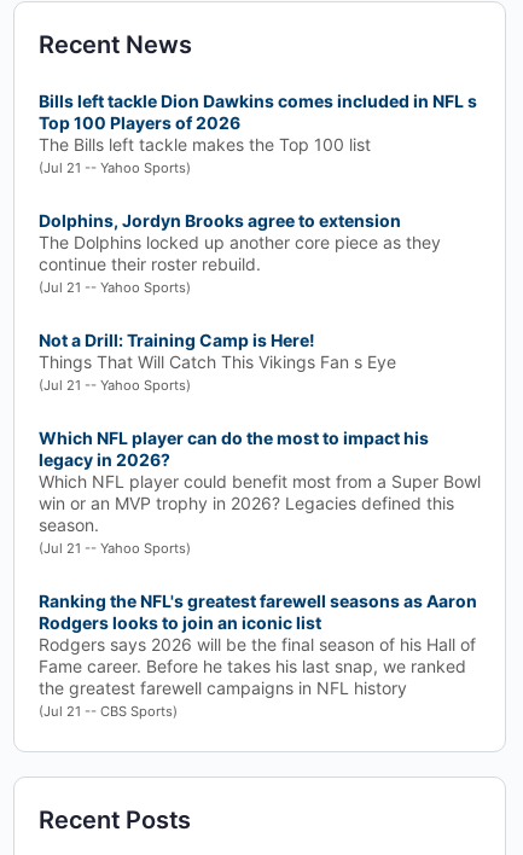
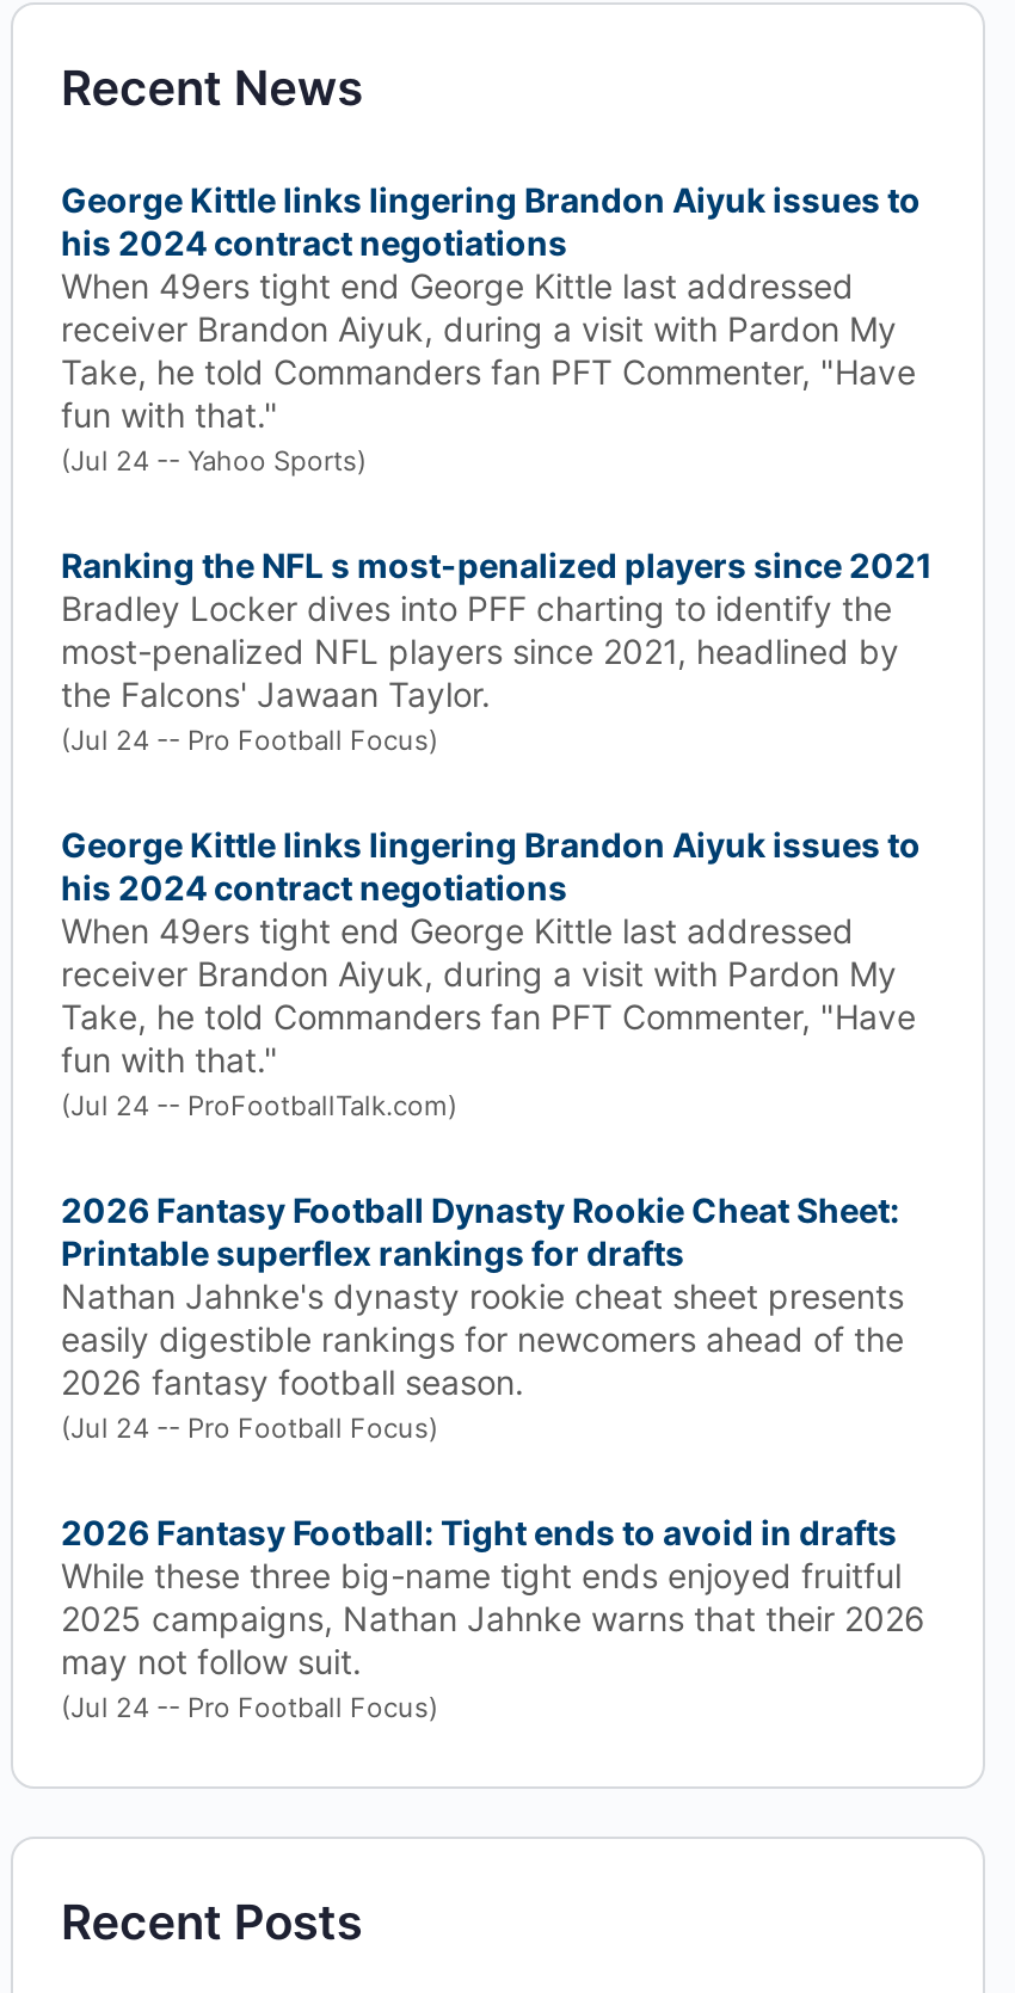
- Bills left tackle Dion Dawkins comes included in NFL s
- Top 100 Players of 2026
- The Bills left tackle makes the Top 100 list
- (Jul 21 -- Yahoo Sports)
+ George Kittle links lingering Brandon Aiyuk issues to
+ his 2024 contract negotiations
+ When 49ers tight end George Kittle last addressed
+ receiver Brandon Aiyuk, during a visit with Pardon My
+ Take, he told Commanders fan PFT Commenter, "Have
+ fun with that."
+ (Jul 24 -- Yahoo Sports)

- Dolphins, Jordyn Brooks agree to extension
- The Dolphins locked up another core piece as they
- continue their roster rebuild.
- (Jul 21 -- Yahoo Sports)
+ Ranking the NFL s most-penalized players since 2021
+ Bradley Locker dives into PFF charting to identify the
+ most-penalized NFL players since 2021, headlined by
+ the Falcons' Jawaan Taylor.
+ (Jul 24 -- Pro Football Focus)

- Not a Drill: Training Camp is Here!
- Things That Will Catch This Vikings Fan s Eye
- (Jul 21 -- Yahoo Sports)
+ George Kittle links lingering Brandon Aiyuk issues to
+ his 2024 contract negotiations
+ When 49ers tight end George Kittle last addressed
+ receiver Brandon Aiyuk, during a visit with Pardon My
+ Take, he told Commanders fan PFT Commenter, "Have
+ fun with that."
+ (Jul 24 -- ProFootballTalk.com)

- Which NFL player can do the most to impact his
- legacy in 2026?
- Which NFL player could benefit most from a Super Bowl
- win or an MVP trophy in 2026? Legacies defined this
- season.
- (Jul 21 -- Yahoo Sports)
+ 2026 Fantasy Football Dynasty Rookie Cheat Sheet:
+ Printable superflex rankings for drafts
+ Nathan Jahnke's dynasty rookie cheat sheet presents
+ easily digestible rankings for newcomers ahead of the
+ 2026 fantasy football season.
+ (Jul 24 -- Pro Football Focus)

- Ranking the NFL's greatest farewell seasons as Aaron
- Rodgers looks to join an iconic list
- Rodgers says 2026 will be the final season of his Hall of
- Fame career. Before he takes his last snap, we ranked
- the greatest farewell campaigns in NFL history
- (Jul 21 -- CBS Sports)
+ 2026 Fantasy Football: Tight ends to avoid in drafts
+ While these three big-name tight ends enjoyed fruitful
+ 2025 campaigns, Nathan Jahnke warns that their 2026
+ may not follow suit.
+ (Jul 24 -- Pro Football Focus)
